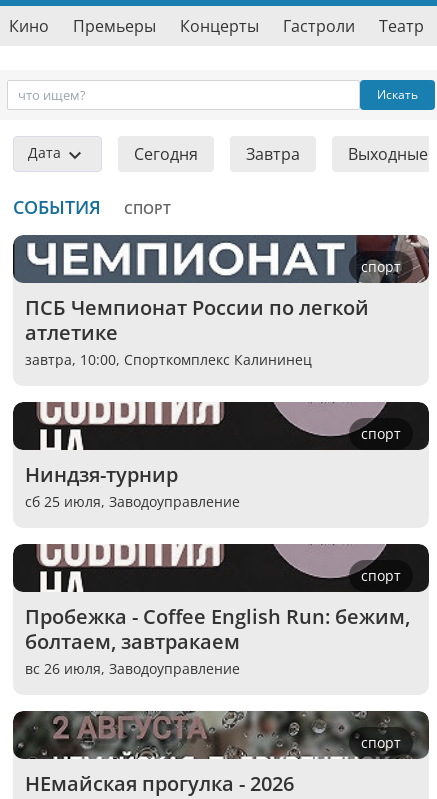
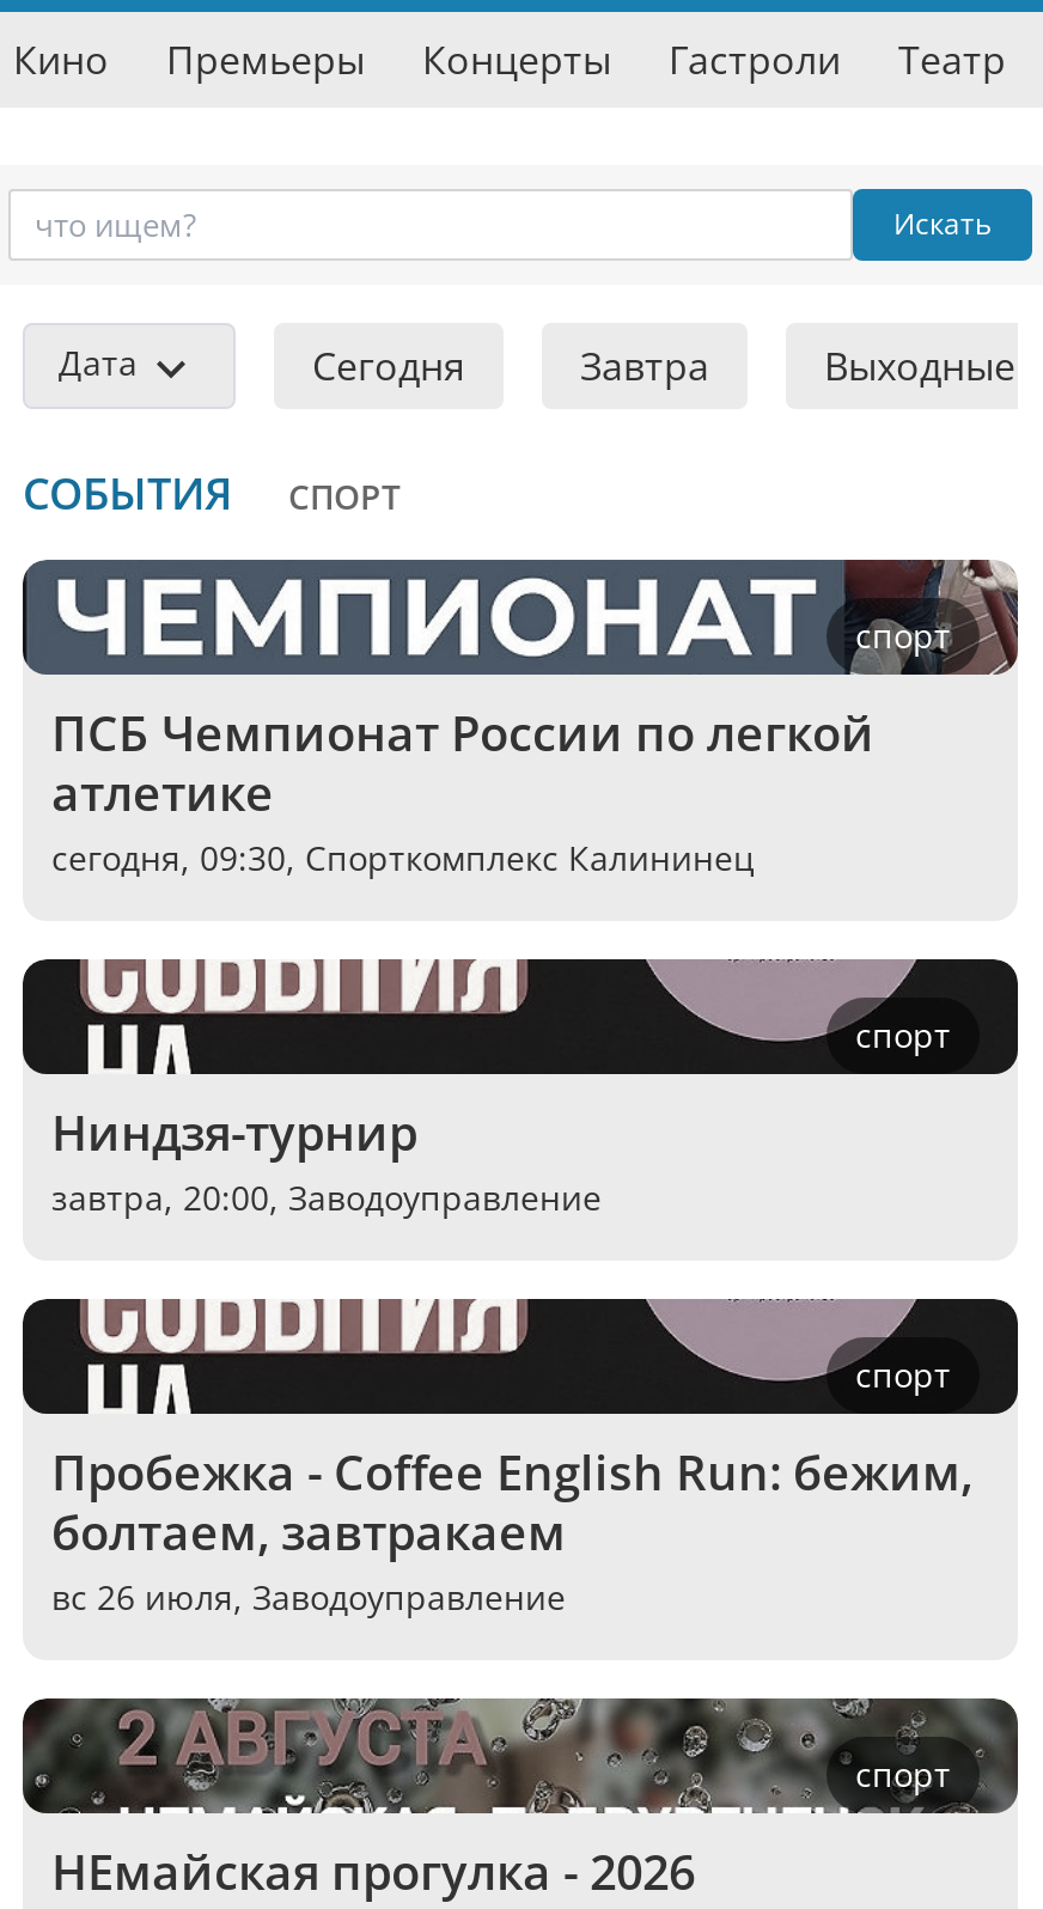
- завтра, 10:00, Спорткомплекс Калининец
+ сегодня, 09:30, Спорткомплекс Калининец

- сб 25 июля, Заводоуправление
+ завтра, 20:00, Заводоуправление
